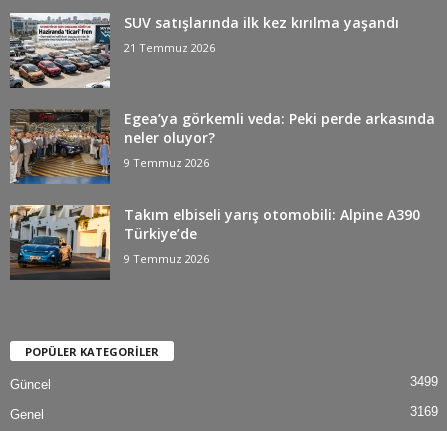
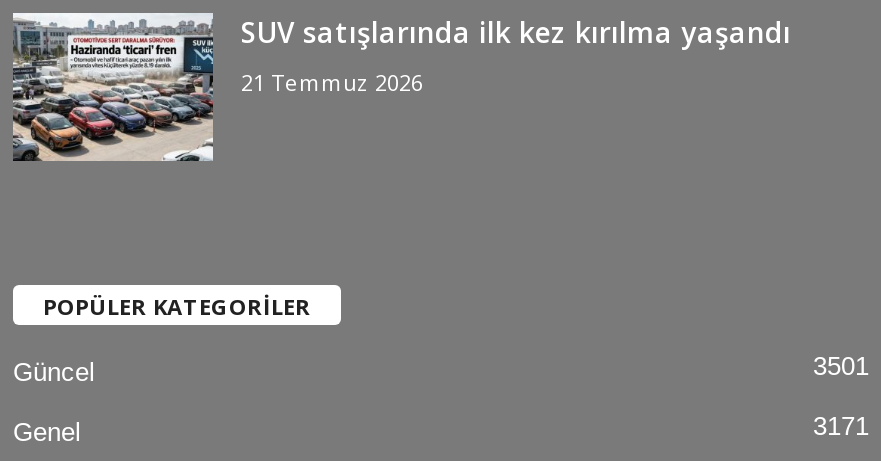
- [image]
- Egea’ya görkemli veda: Peki perde arkasında
- neler oluyor?
- 9 Temmuz 2026
- Takım elbiseli yarış otomobili: Alpine A390
- Türkiye’de
- 9 Temmuz 2026

- [image]

- 3499
+ 3501

- 3169
+ 3171
